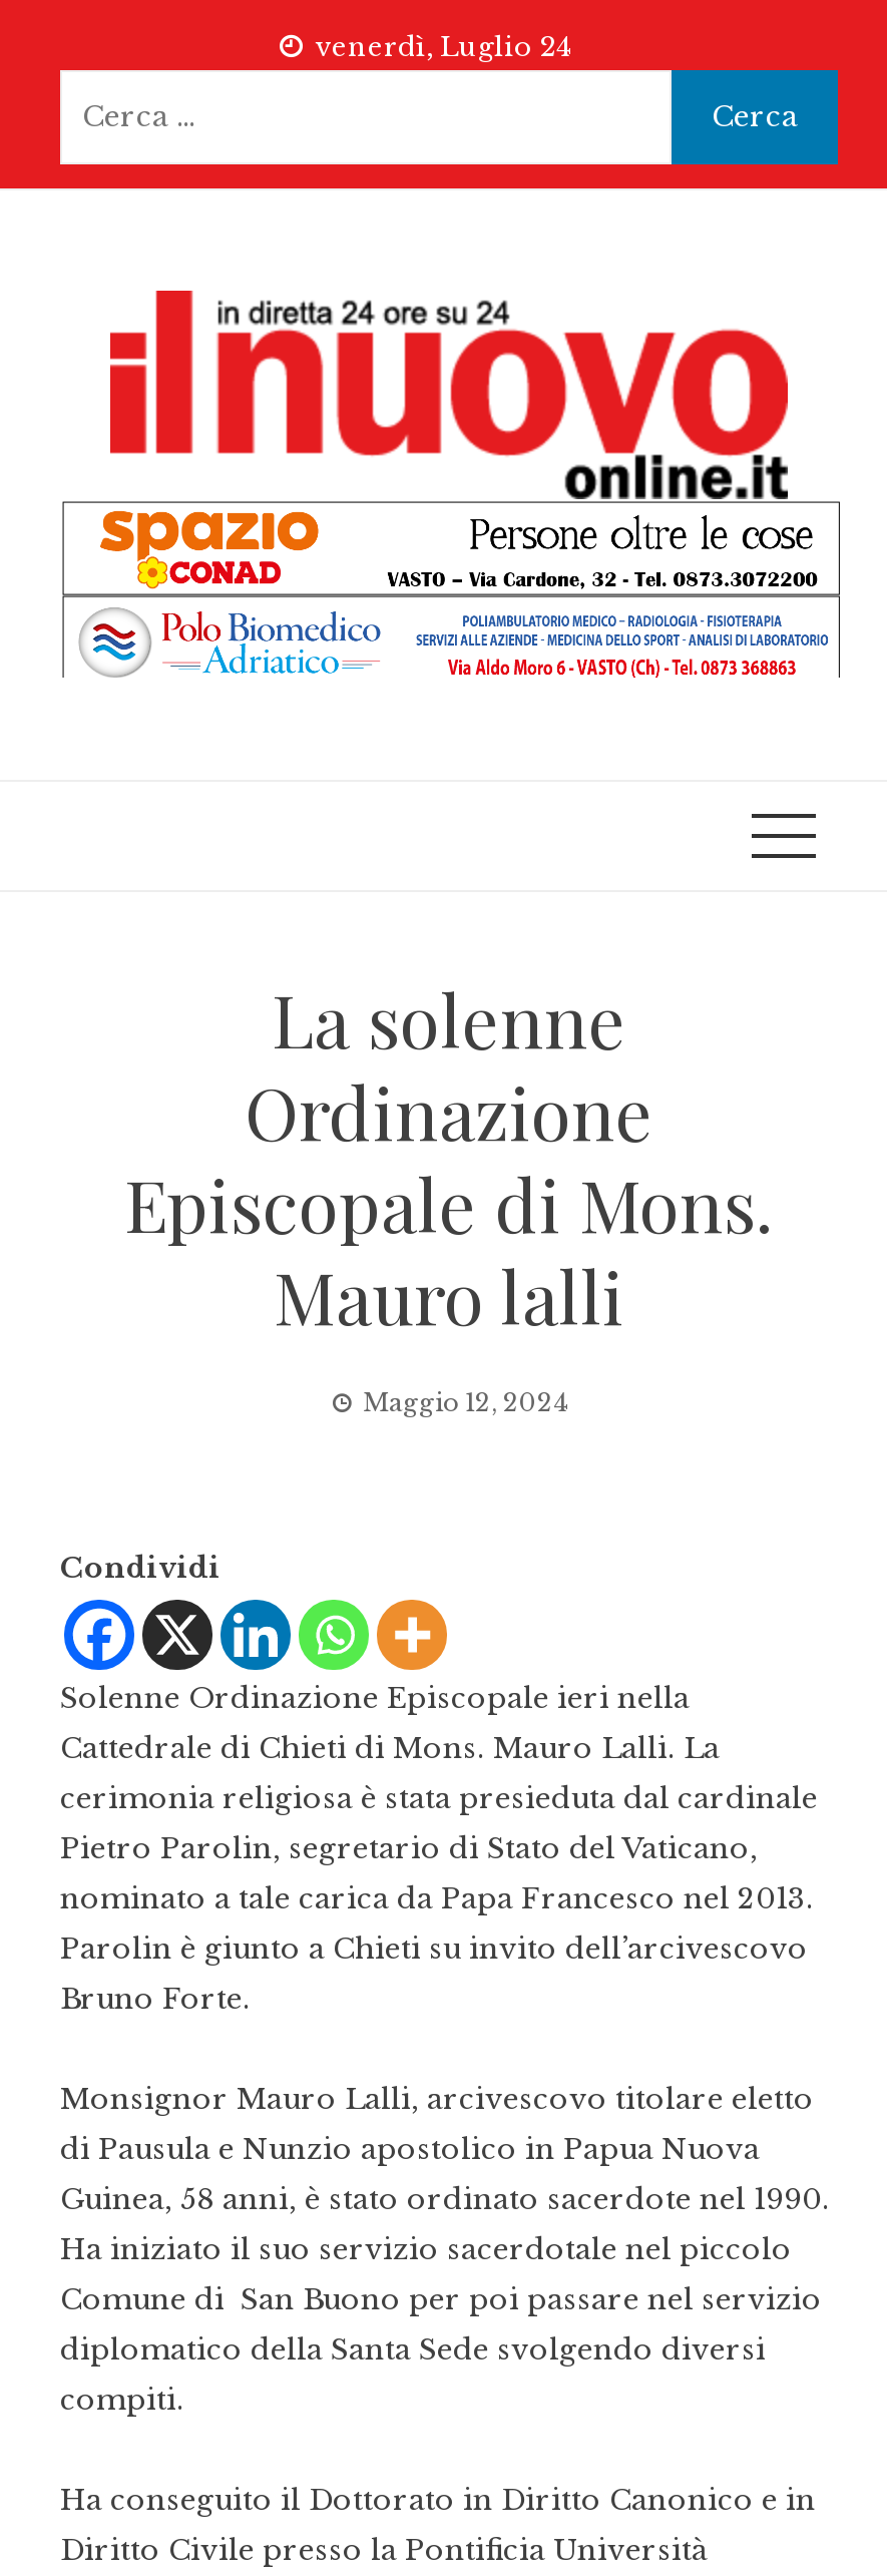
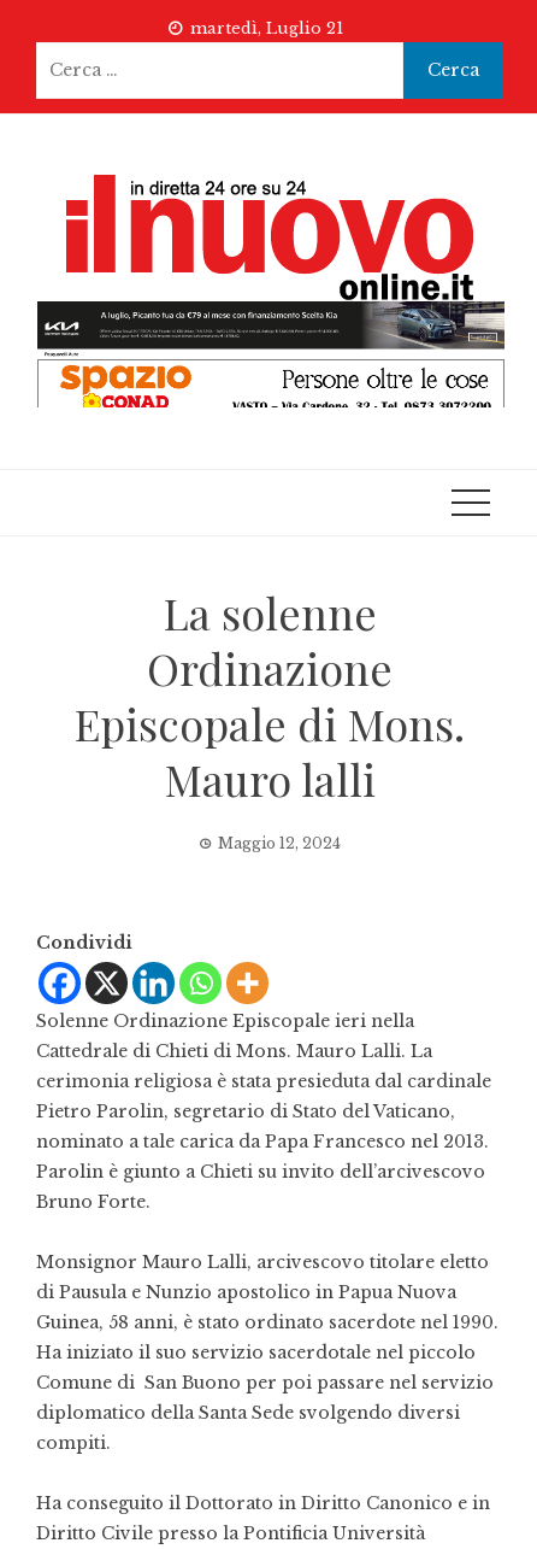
- venerdì, Luglio 24
+ martedì, Luglio 21

- [image]
+ [image]
